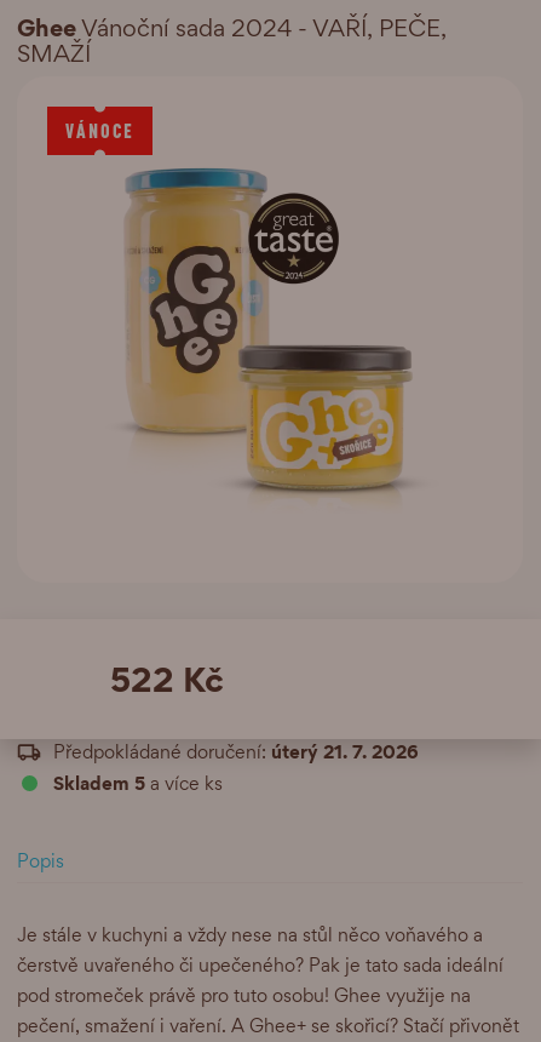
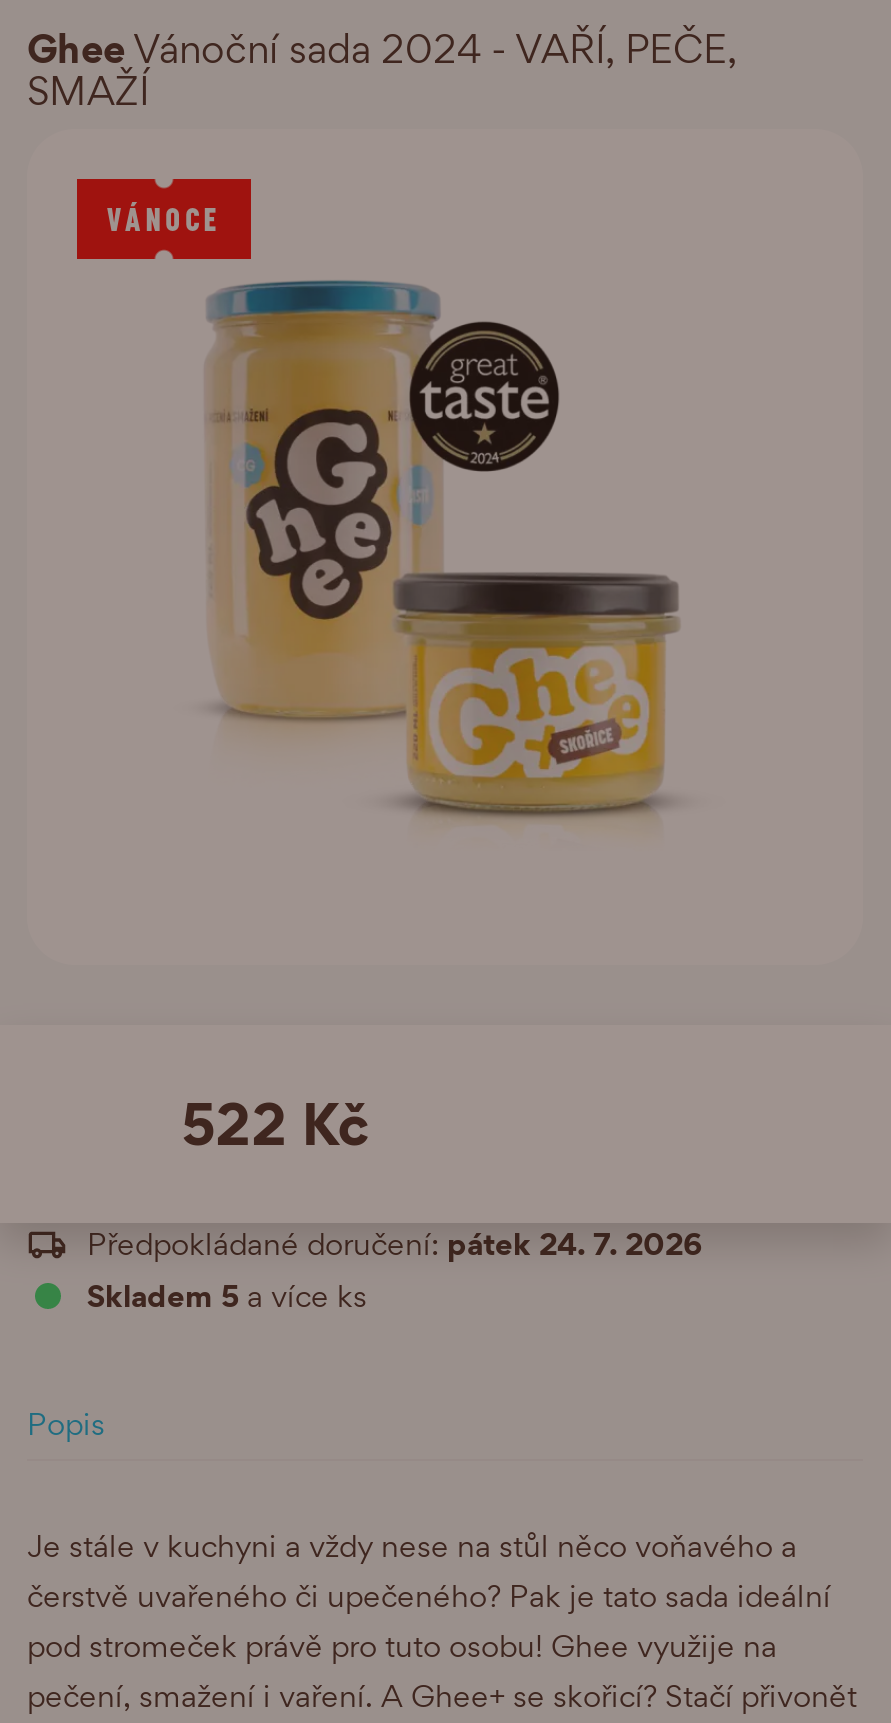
- Předpokládané doručení: úterý 21. 7. 2026
+ Předpokládané doručení: pátek 24. 7. 2026
